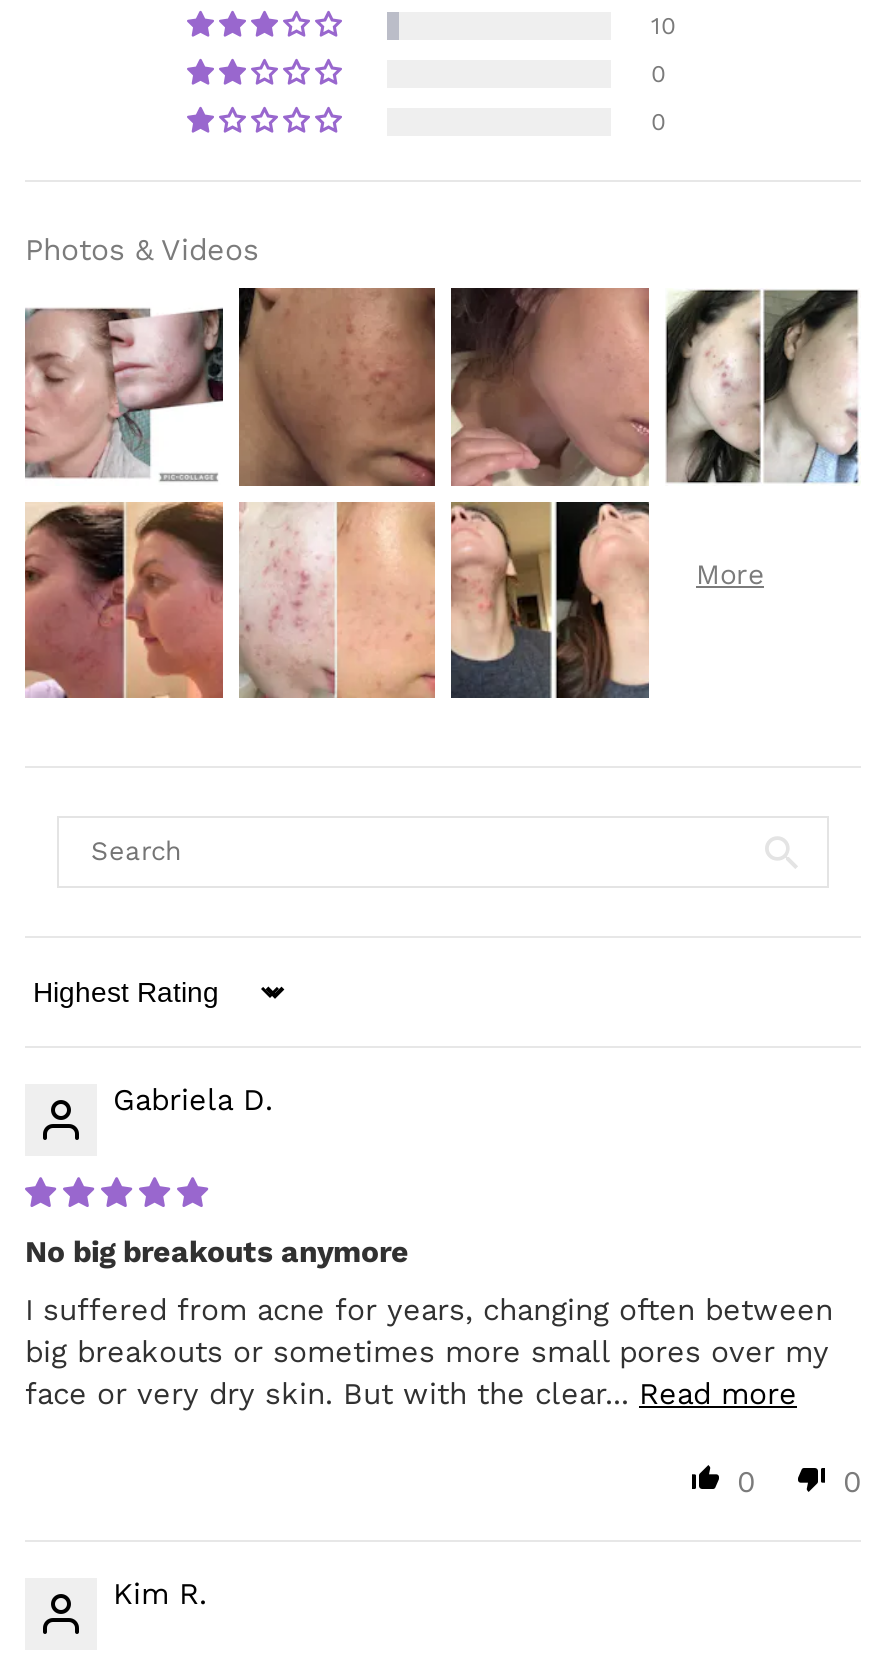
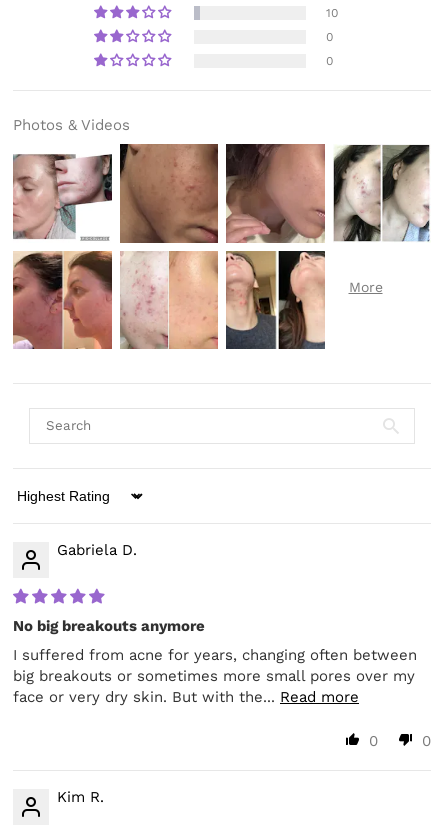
- face or very dry skin. But with the clear... Read more
+ face or very dry skin. But with the... Read more
